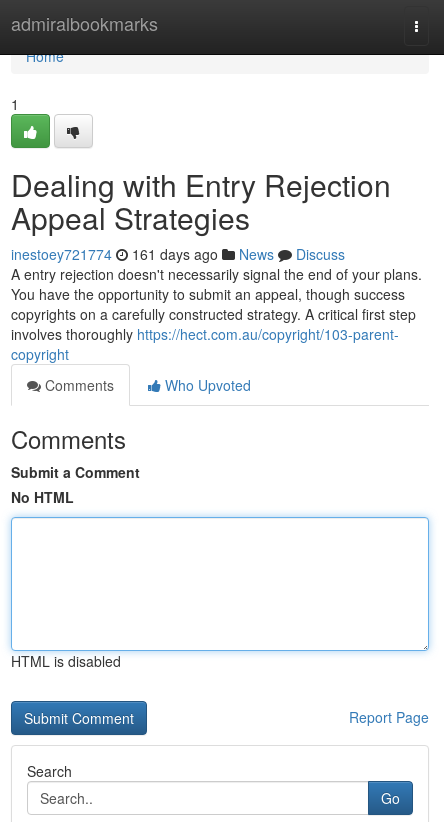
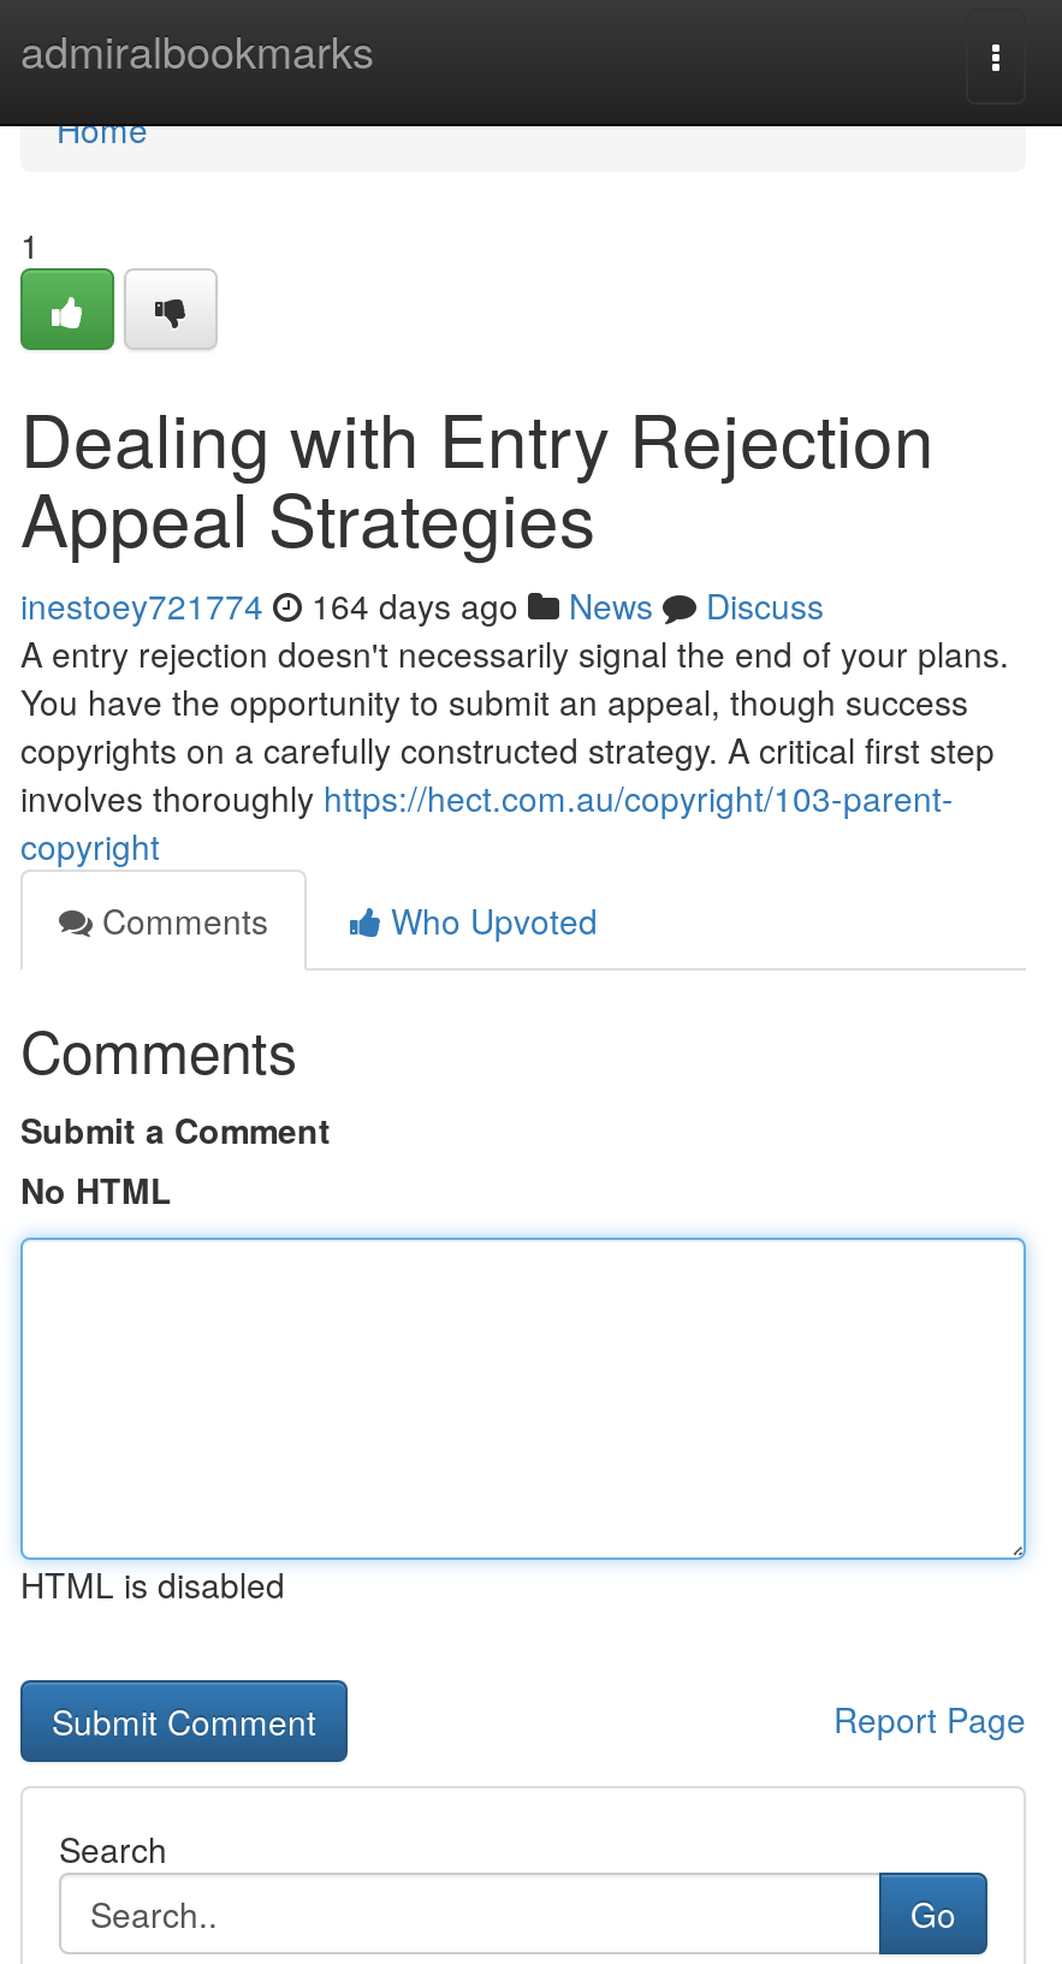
- inestoey721774 161 days ago News Discuss
+ inestoey721774 164 days ago News Discuss
